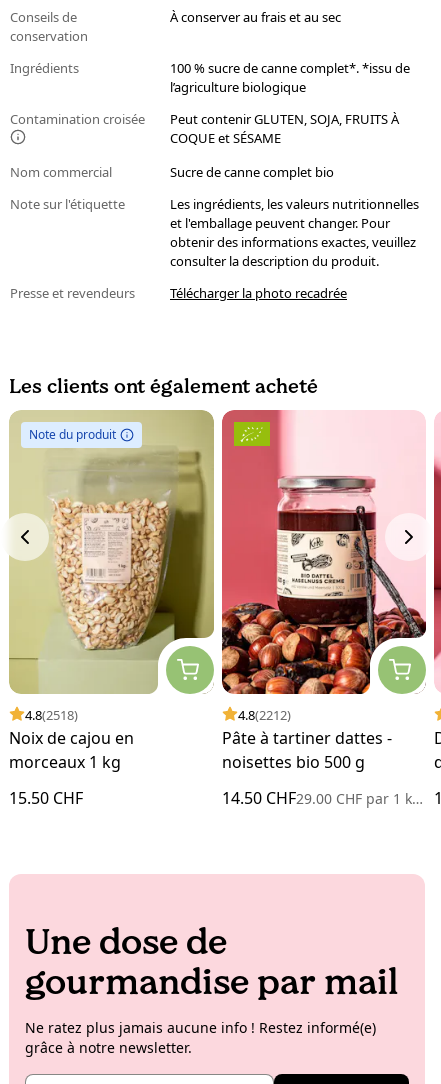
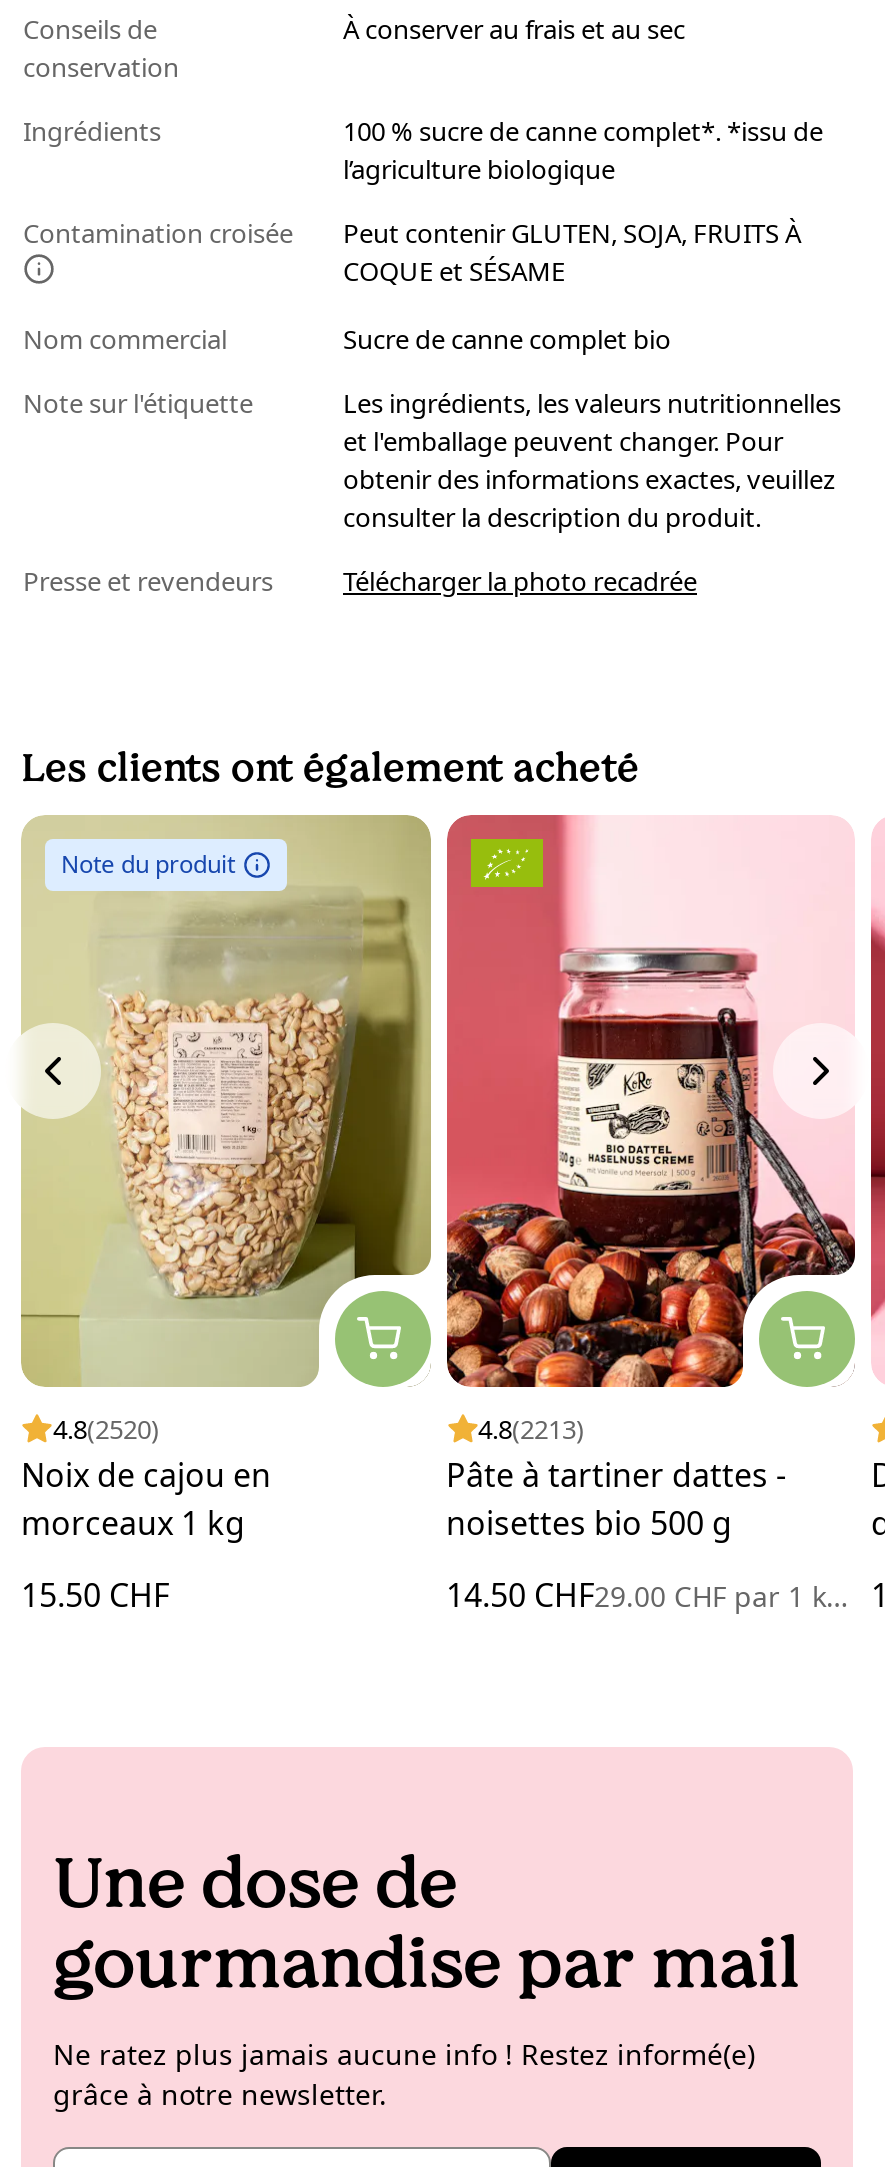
- 4.8(2518)
+ 4.8(2520)

- 4.8(2212)
+ 4.8(2213)
